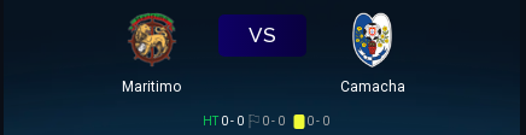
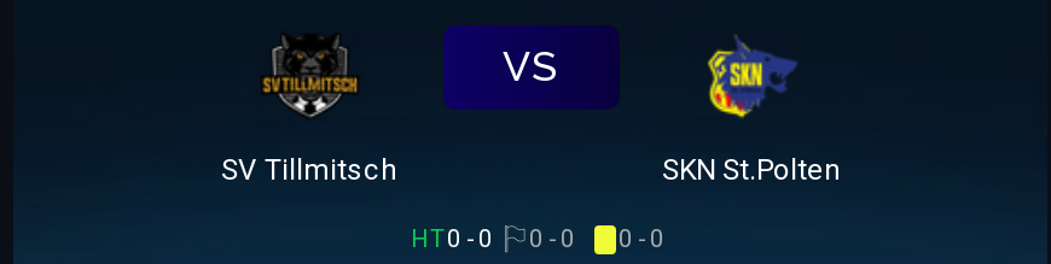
- [image]
- Maritimo
+ [image]
+ SV Tillmitsch

- [image]
- Camacha
+ [image]
+ SKN St.Polten
